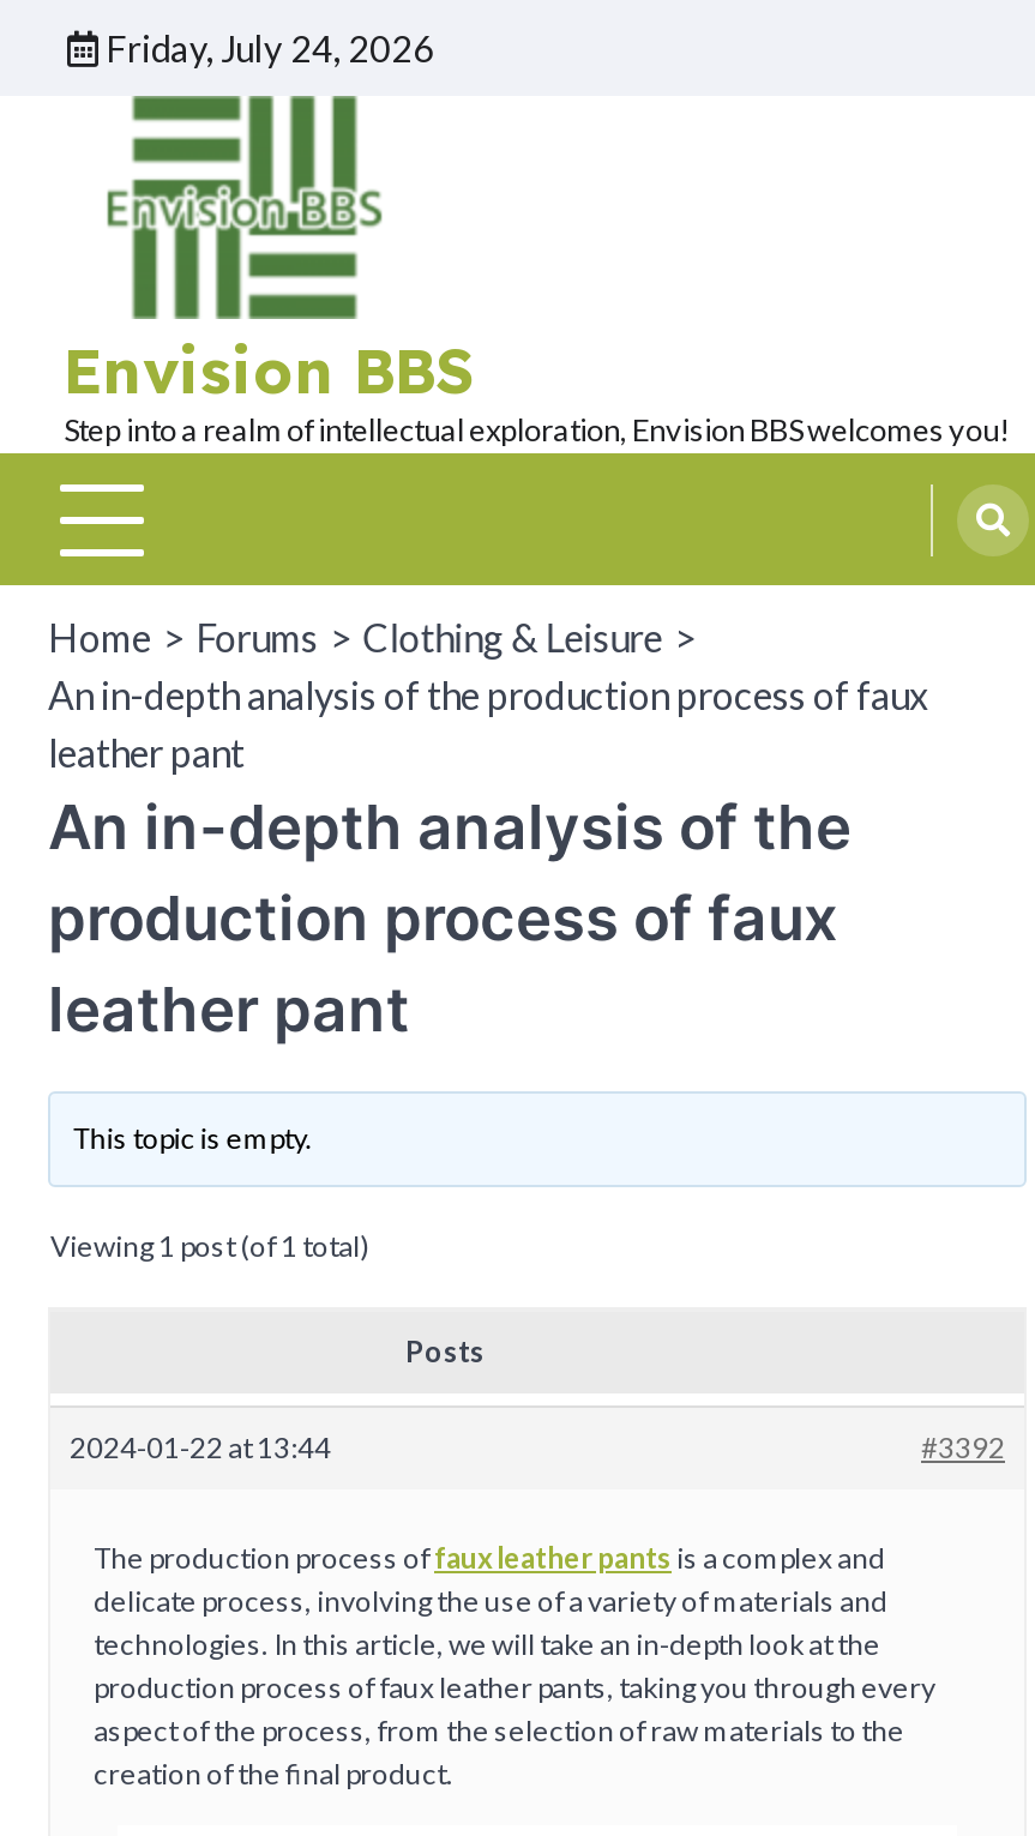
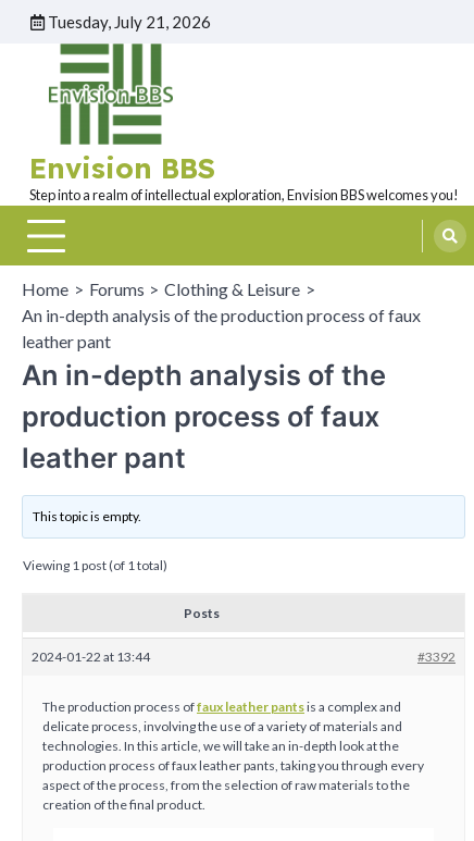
- Friday, July 24, 2026
+ Tuesday, July 21, 2026
